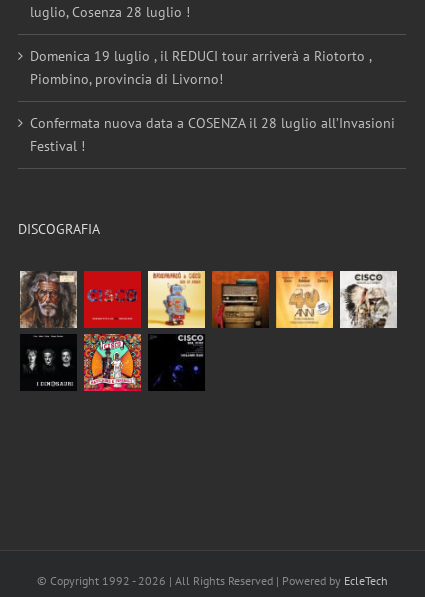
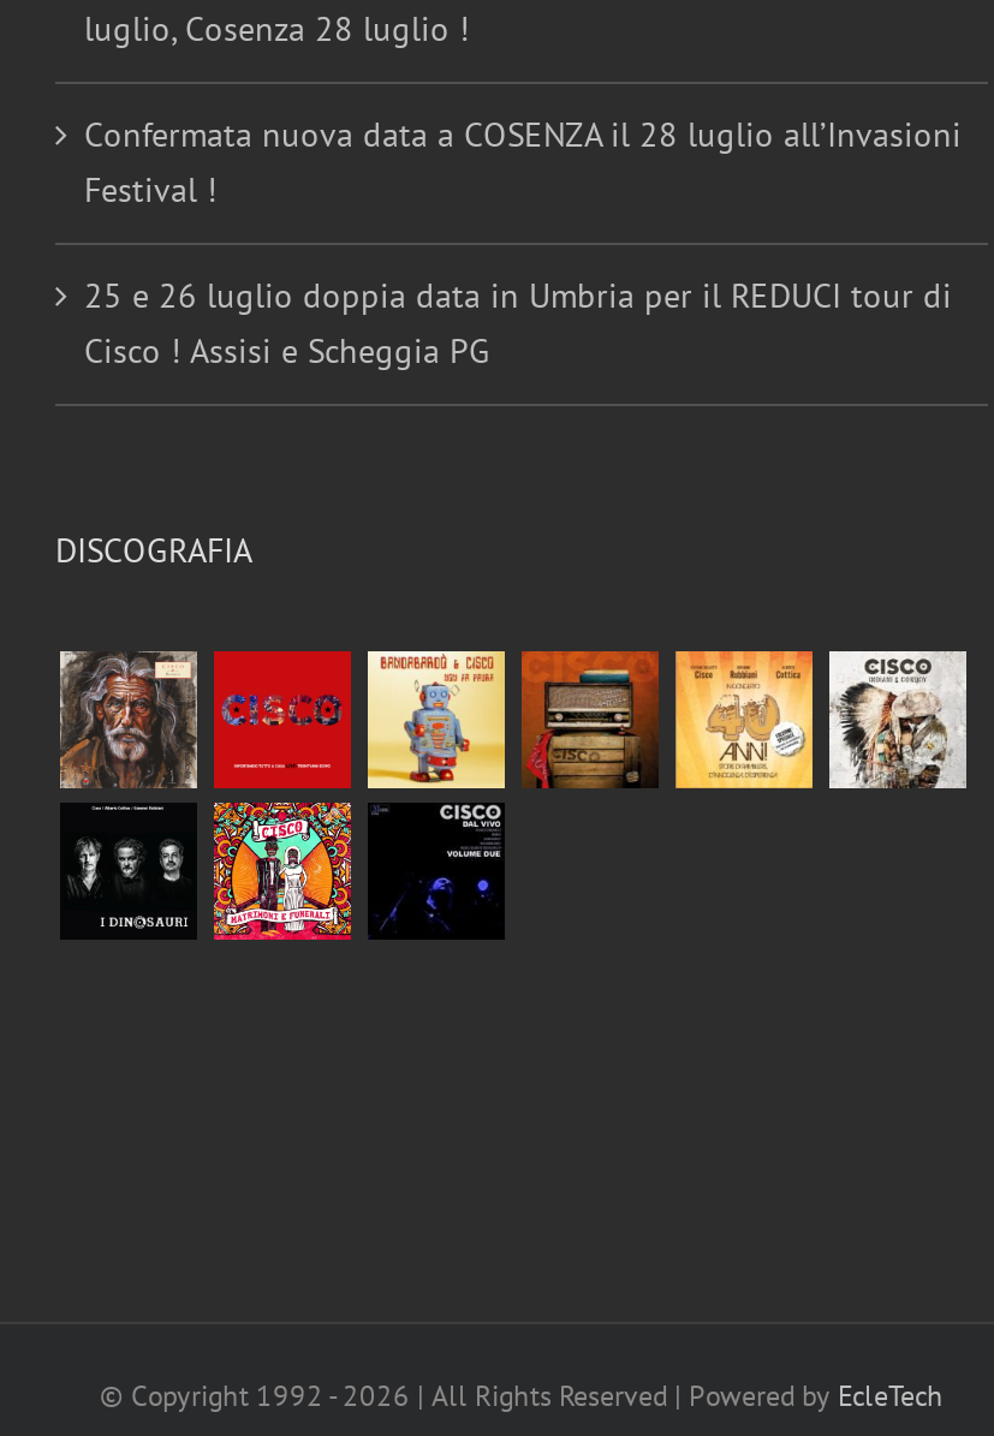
- Domenica 19 luglio , il REDUCI tour arriverà a Riotorto ,
- Piombino, provincia di Livorno!

moved up: Confermata nuova data a COSENZA il 28 luglio all’Invasioni | Festival !

+ 25 e 26 luglio doppia data in Umbria per il REDUCI tour di
+ Cisco ! Assisi e Scheggia PG
